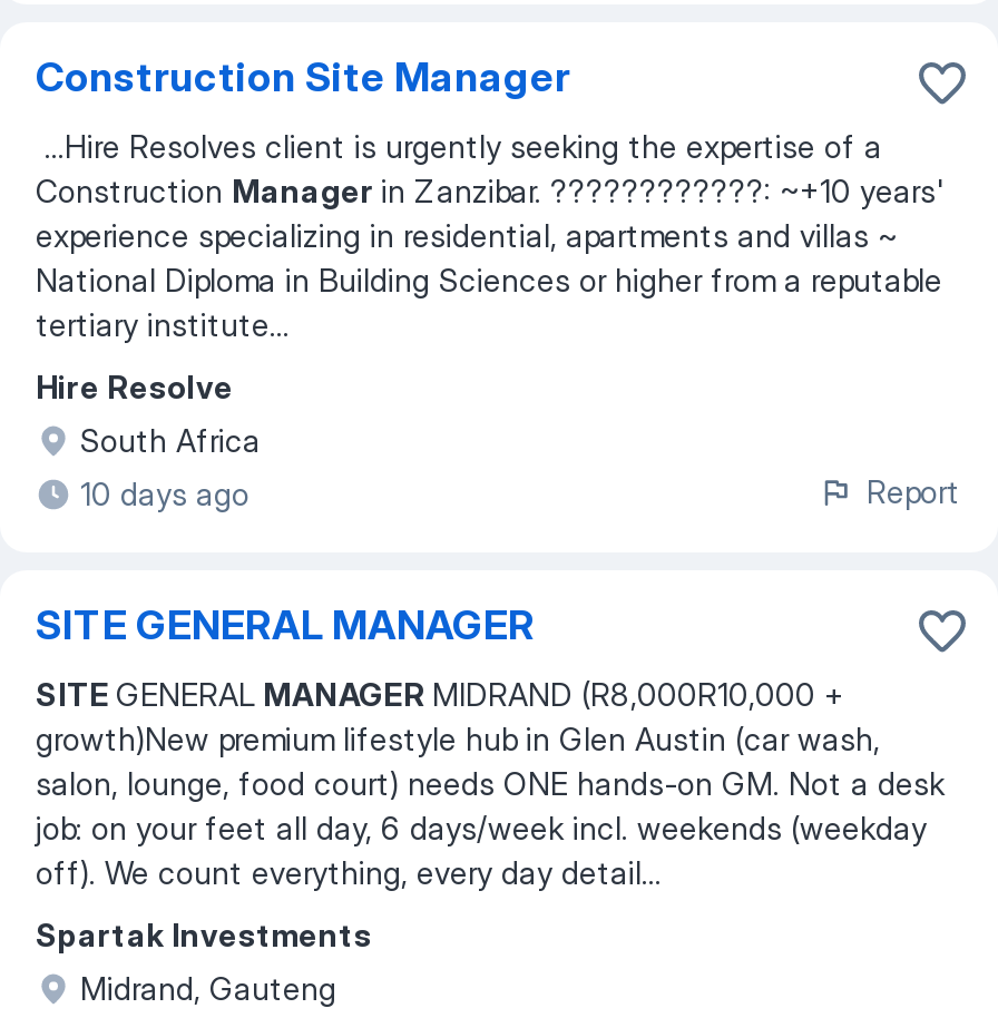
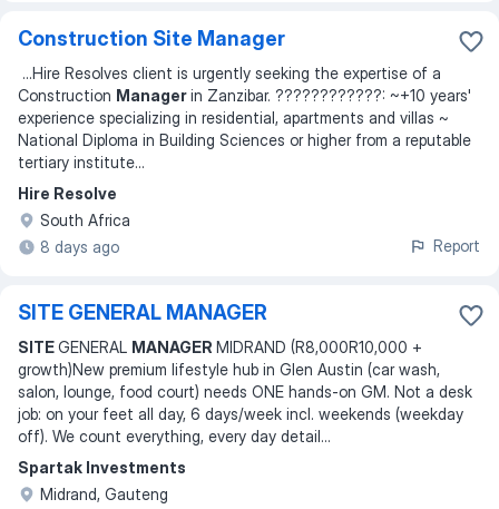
- 10 days ago
+ 8 days ago
